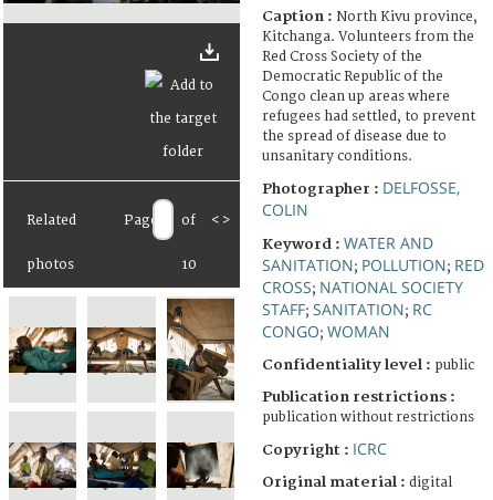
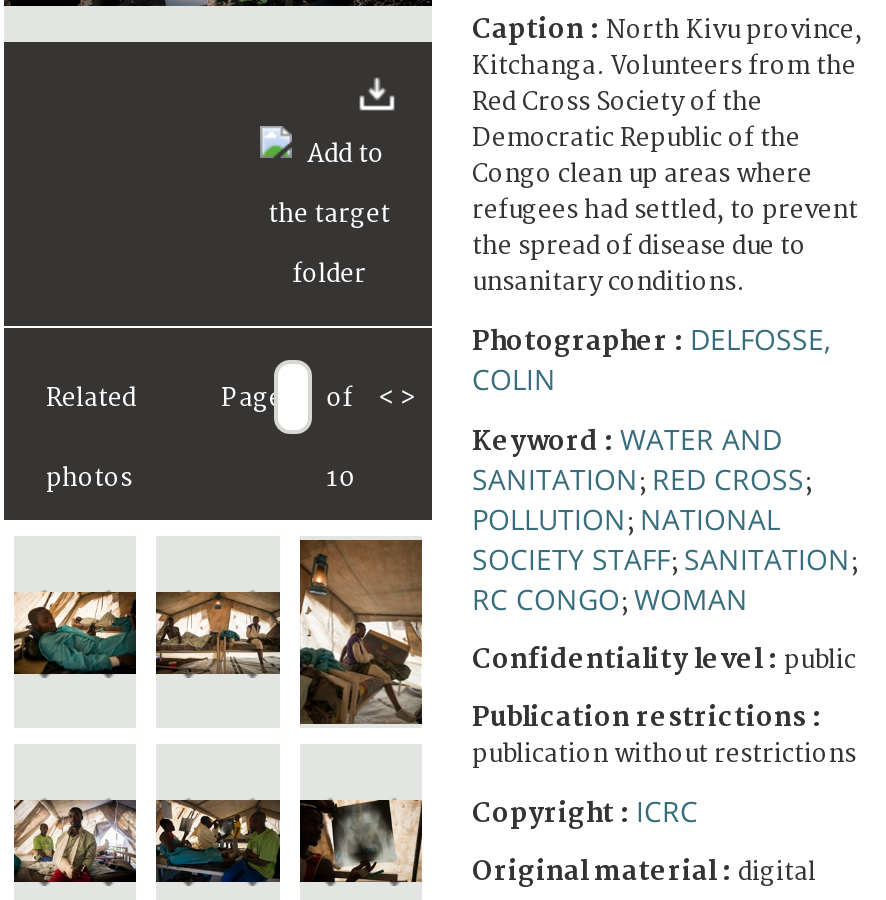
- SANITATION; POLLUTION; RED
- CROSS; NATIONAL SOCIETY
- STAFF; SANITATION; RC
- CONGO; WOMAN
+ SANITATION; RED CROSS;
+ POLLUTION; NATIONAL
+ SOCIETY STAFF; SANITATION;
+ RC CONGO; WOMAN
